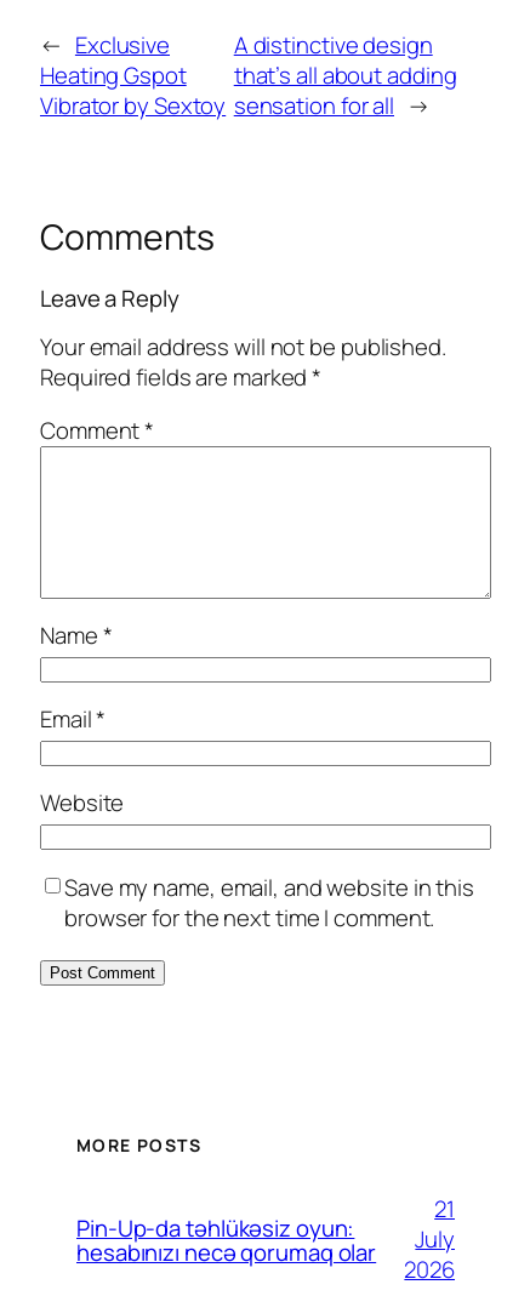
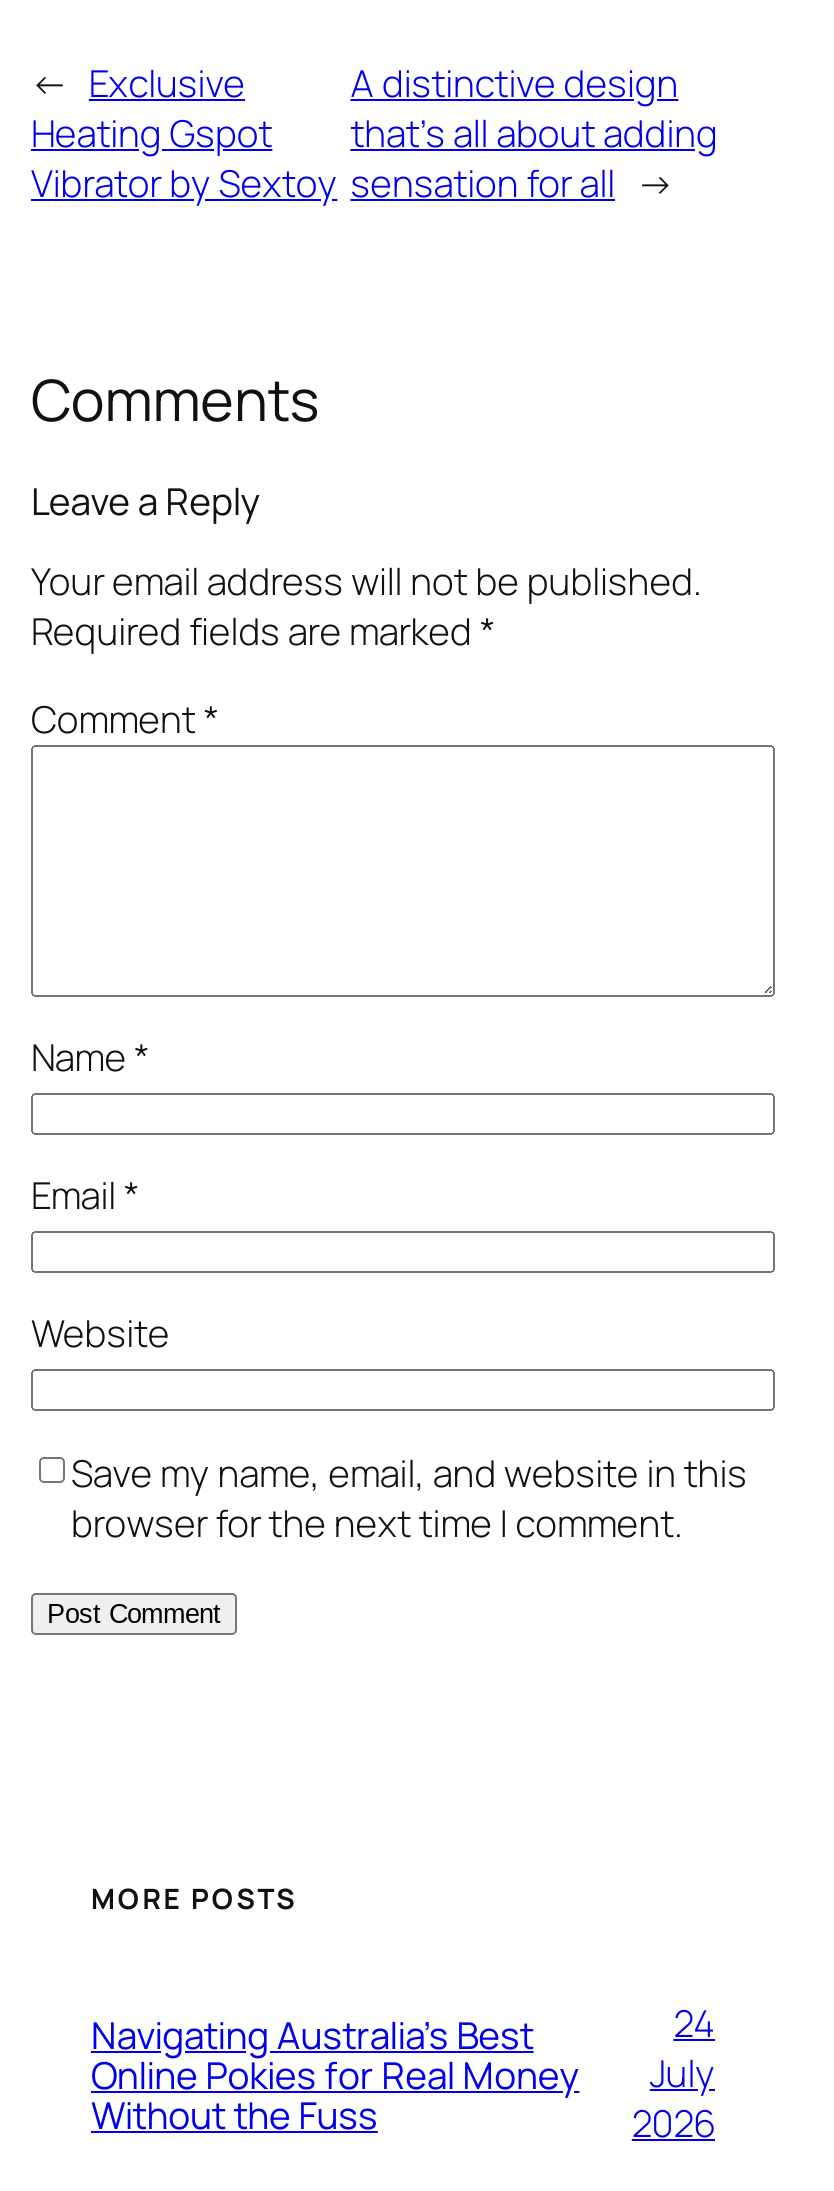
- 21
+ 24

- Pin-Up-da təhlükəsiz oyun:
- hesabınızı necə qorumaq olar
+ Navigating Australia’s Best
+ Online Pokies for Real Money
+ Without the Fuss
